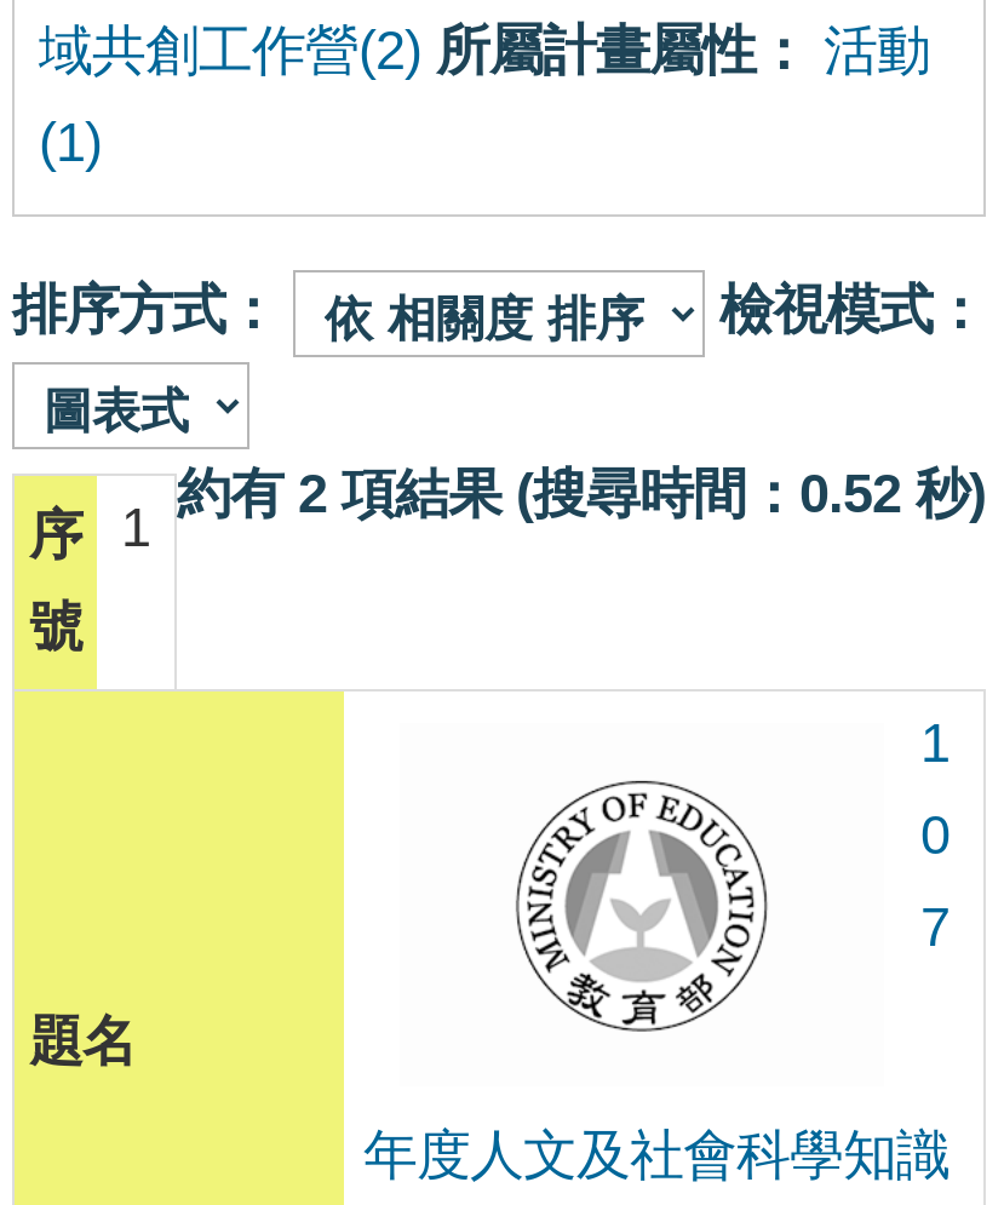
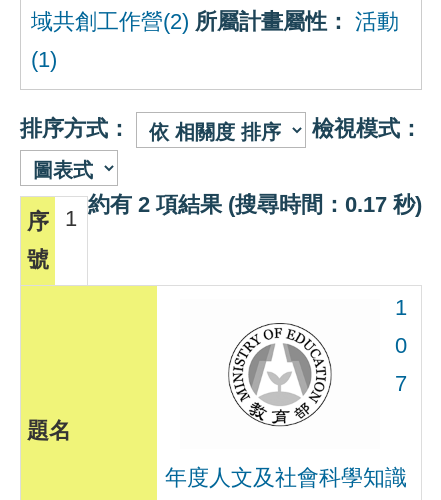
- 約有 2 項結果 (搜尋時間：0.52 秒)
+ 約有 2 項結果 (搜尋時間：0.17 秒)
